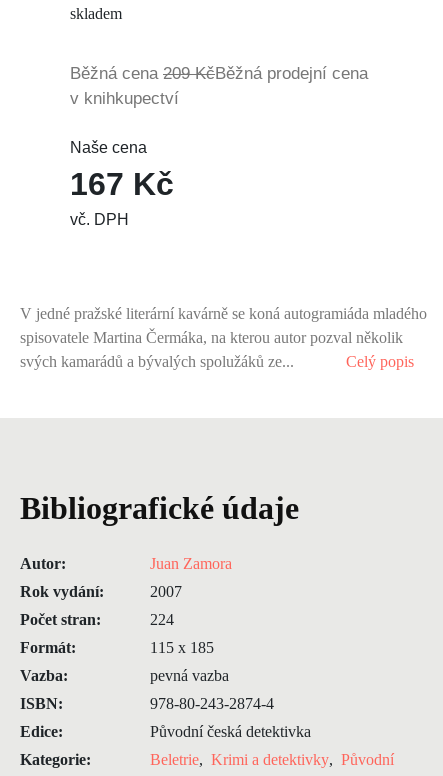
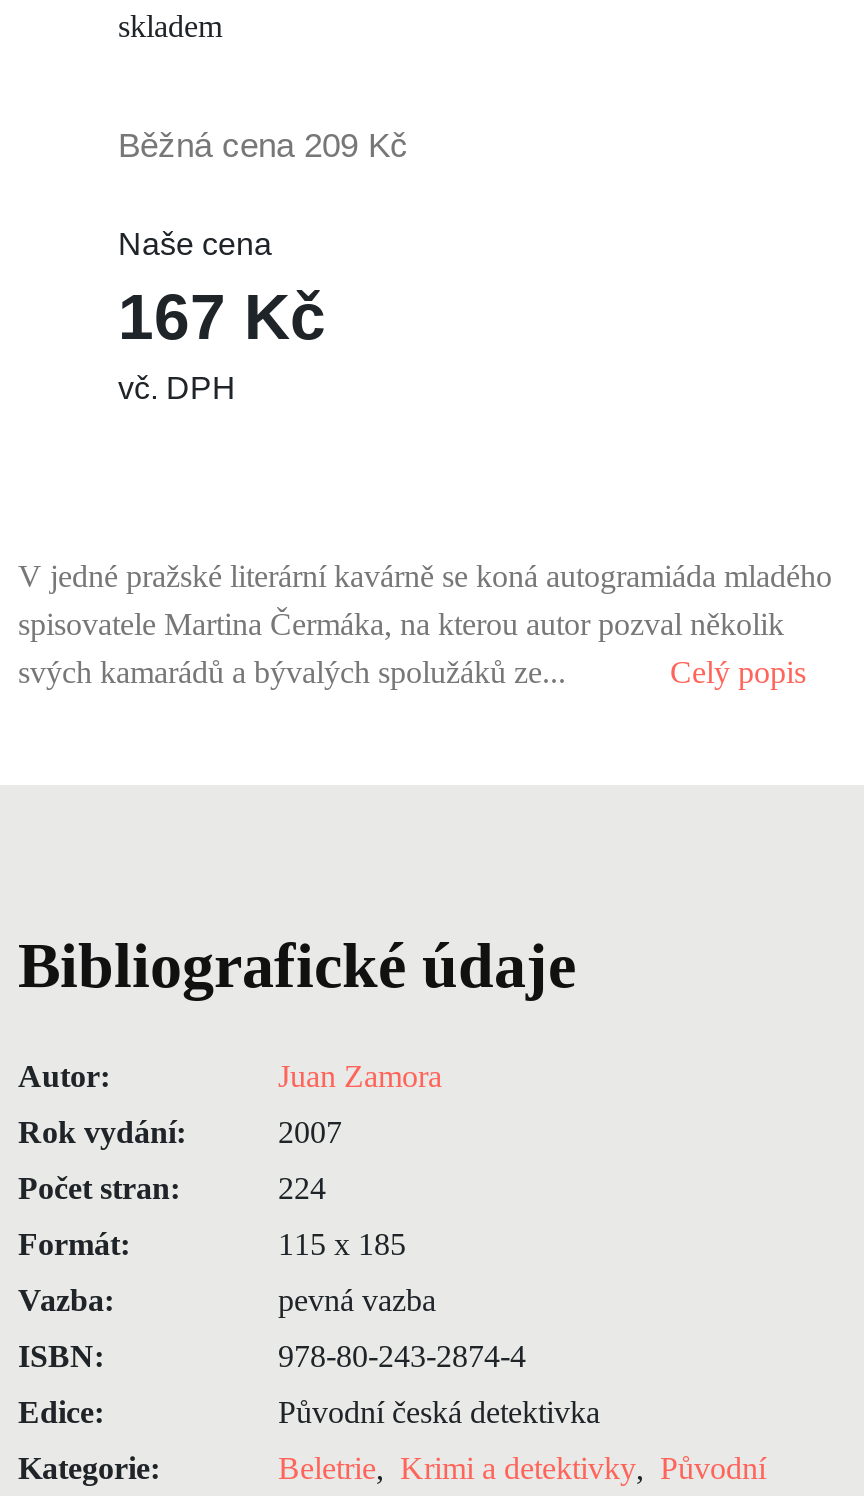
- Běžná cena 209 KčBěžná prodejní cena
- v knihkupectví
+ Běžná cena 209 Kč
